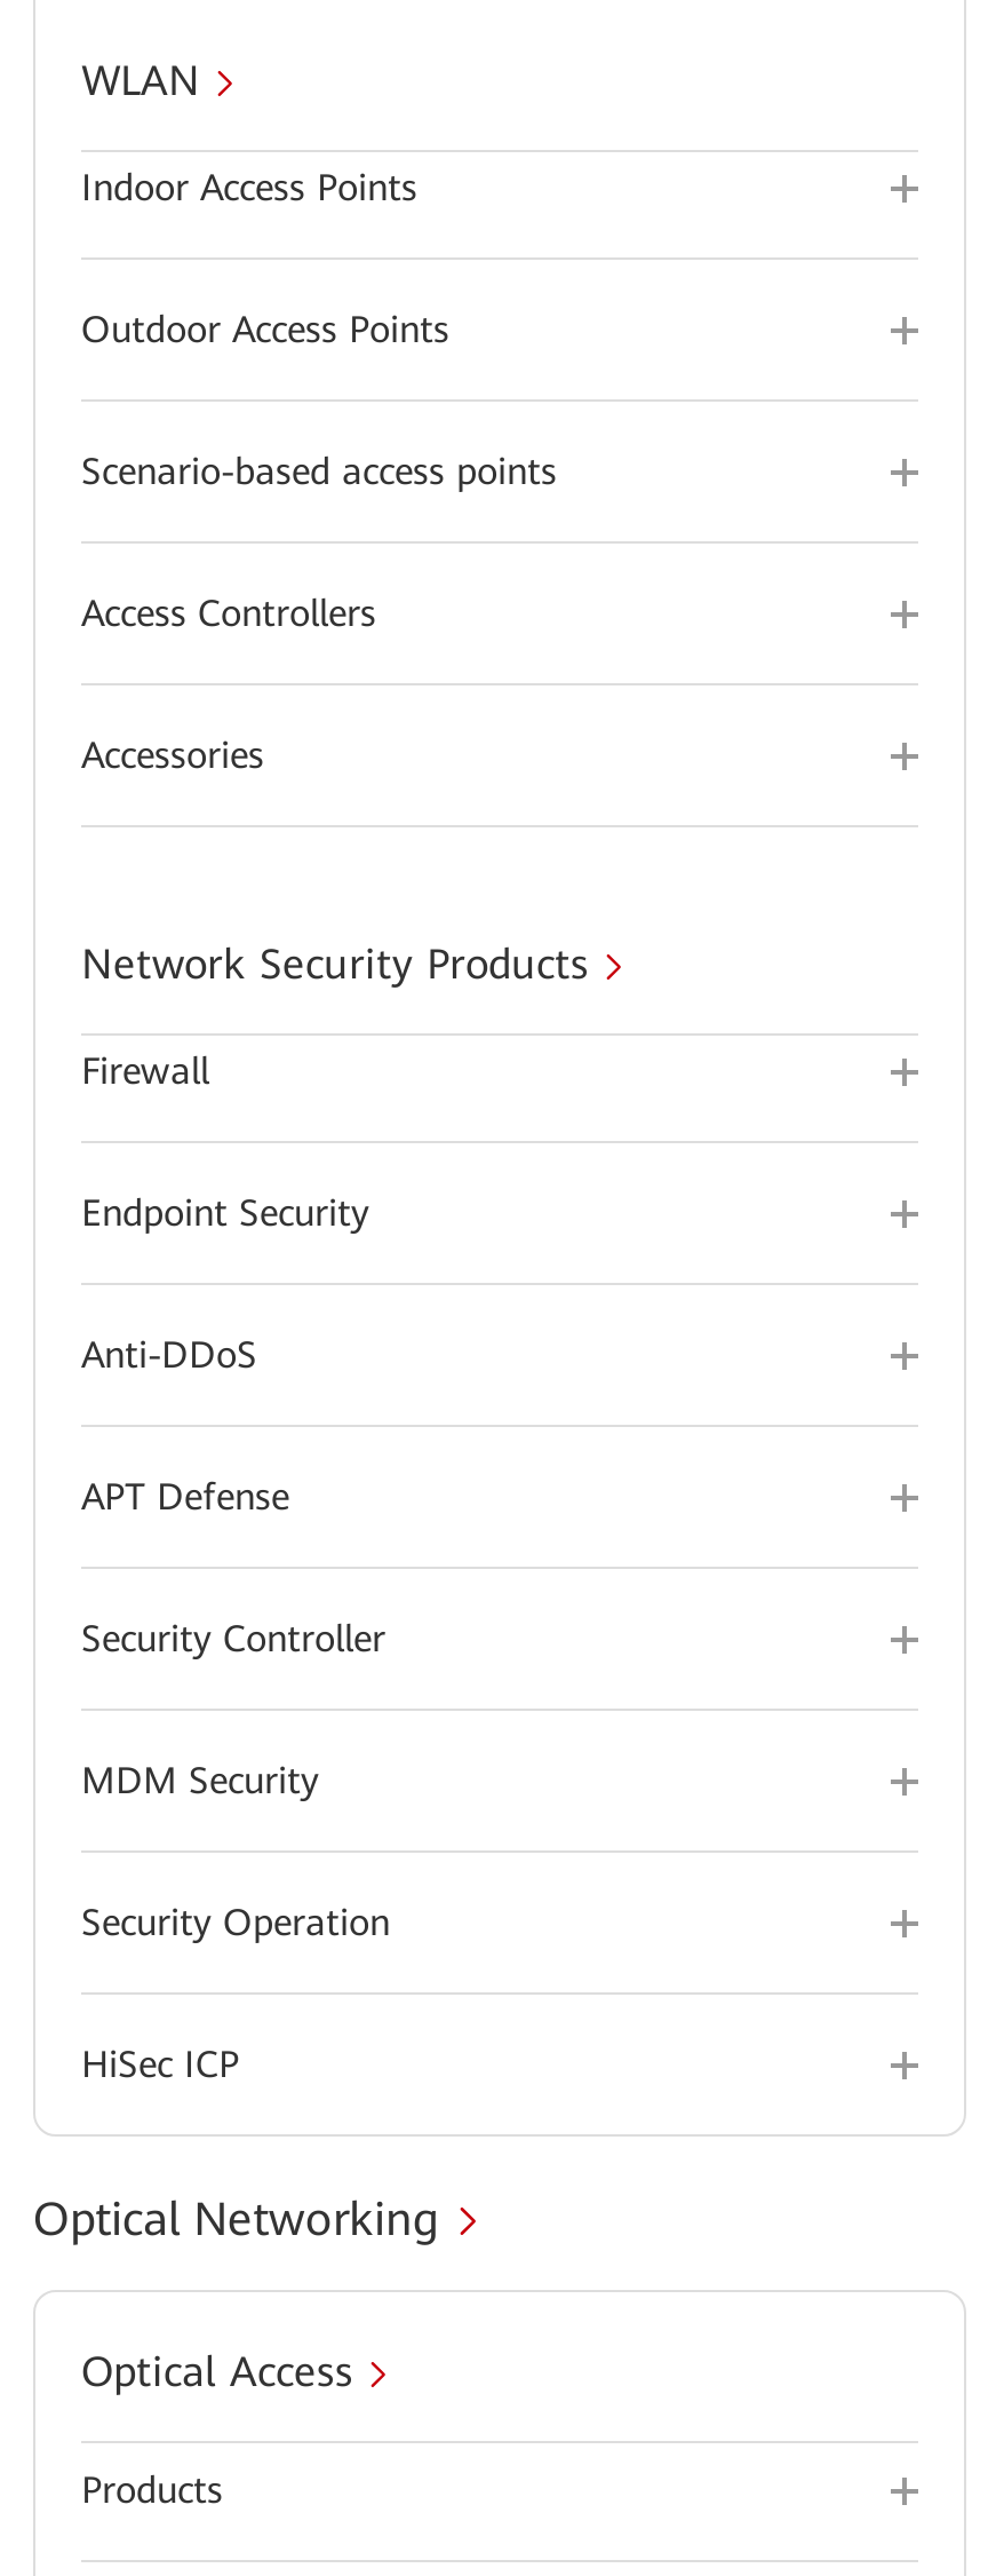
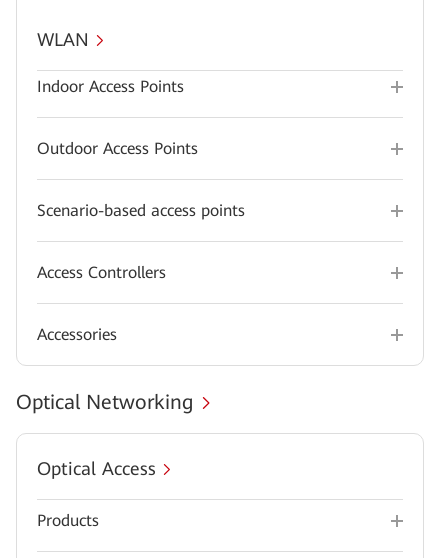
- Network Security Products
- Firewall
- Endpoint Security
- Anti-DDoS
- APT Defense
- Security Controller
- MDM Security
- Security Operation
- HiSec ICP
